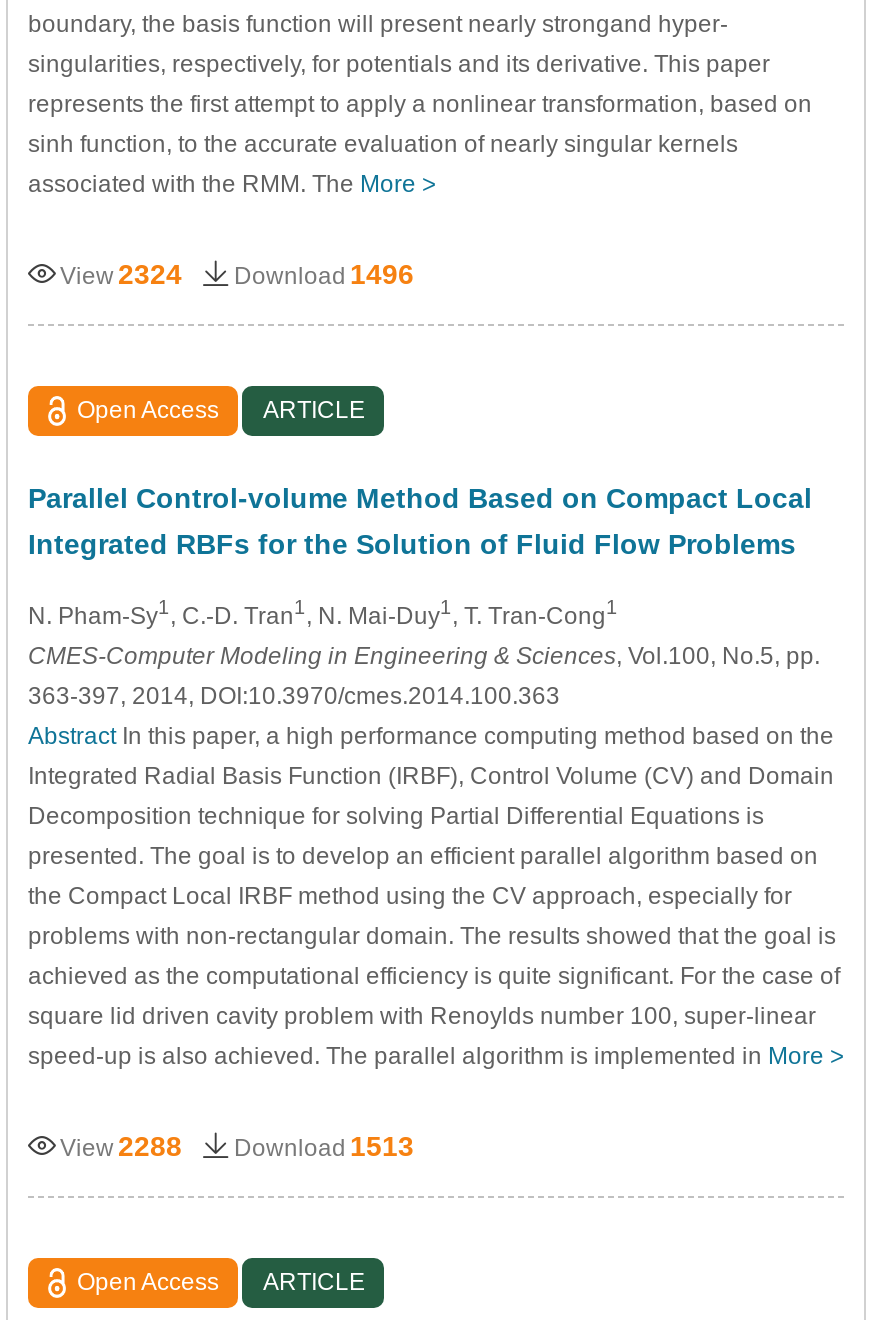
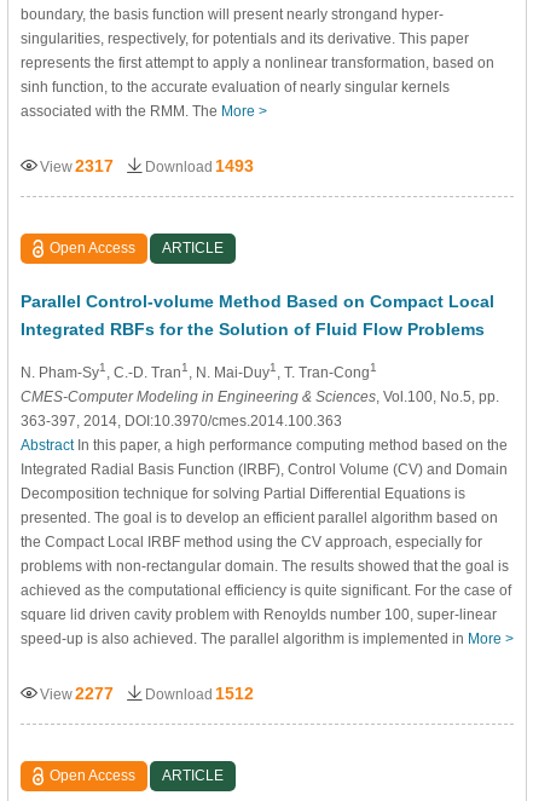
- View 2324
+ View 2317

- Download 1496
+ Download 1493

- View 2288
+ View 2277

- Download 1513
+ Download 1512
